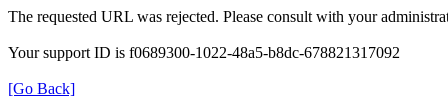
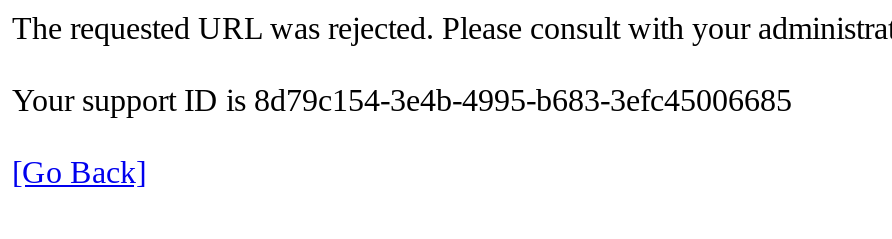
- Your support ID is f0689300-1022-48a5-b8dc-678821317092
+ Your support ID is 8d79c154-3e4b-4995-b683-3efc45006685
